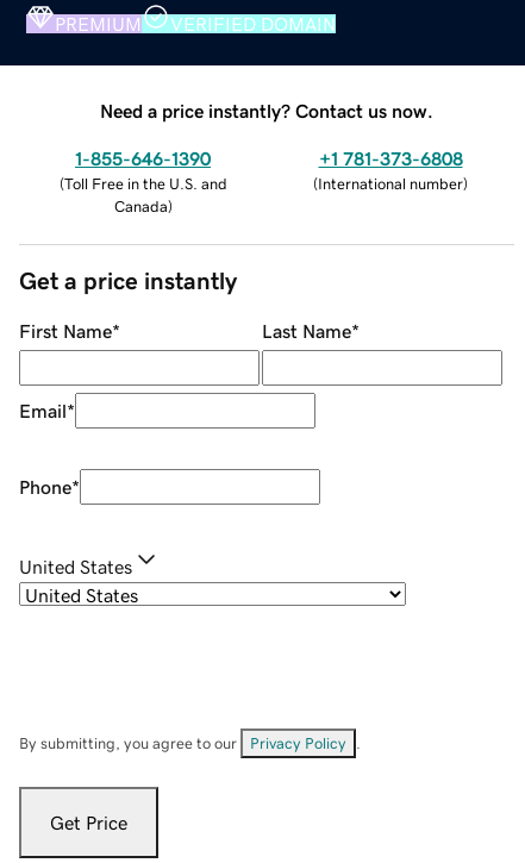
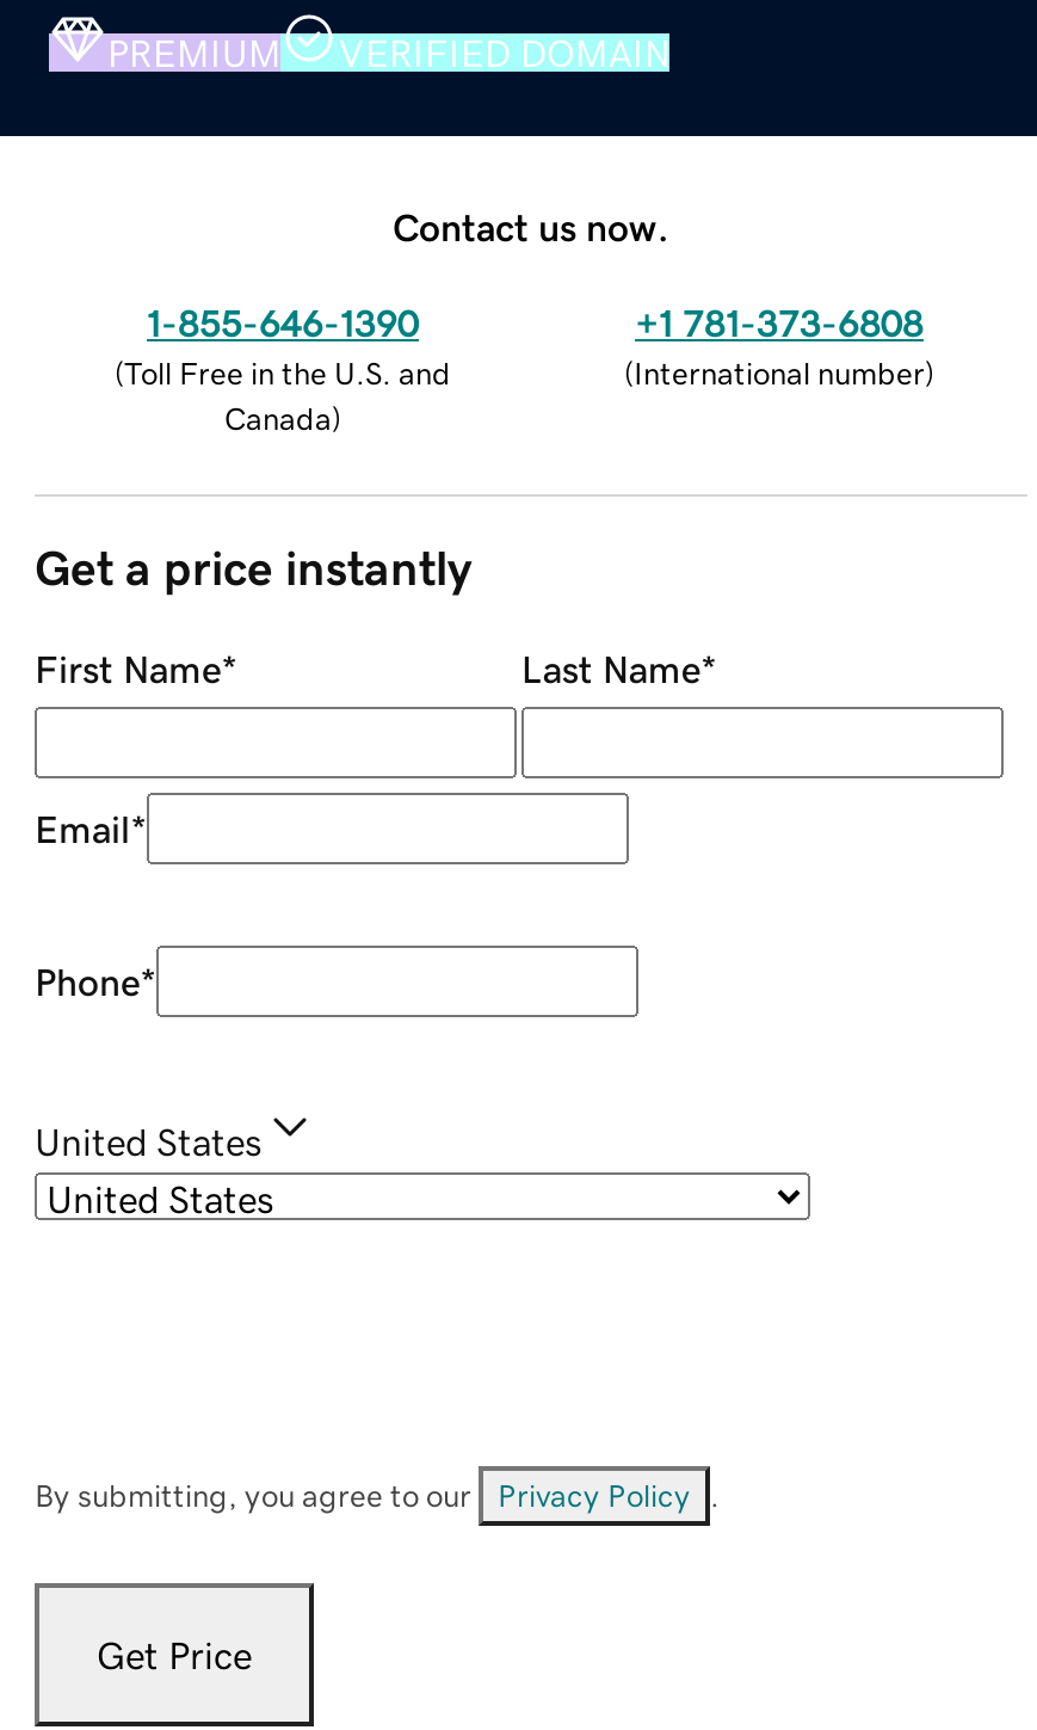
- Need a price instantly? Contact us now.
+ Contact us now.
